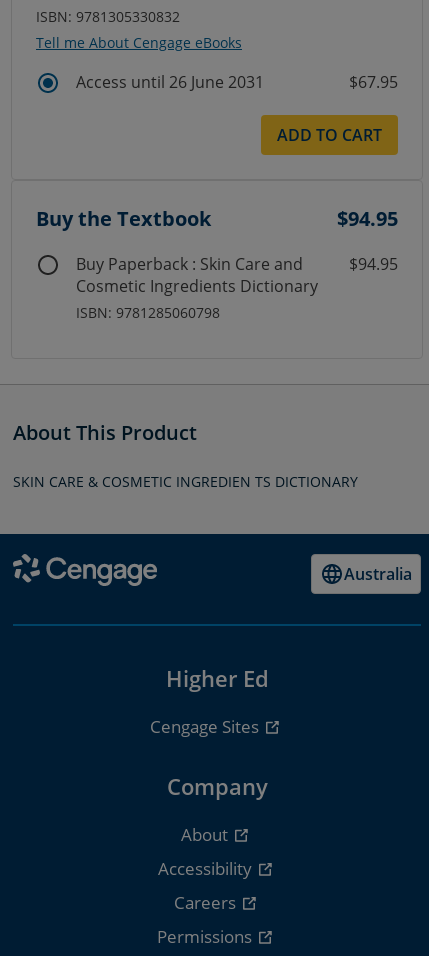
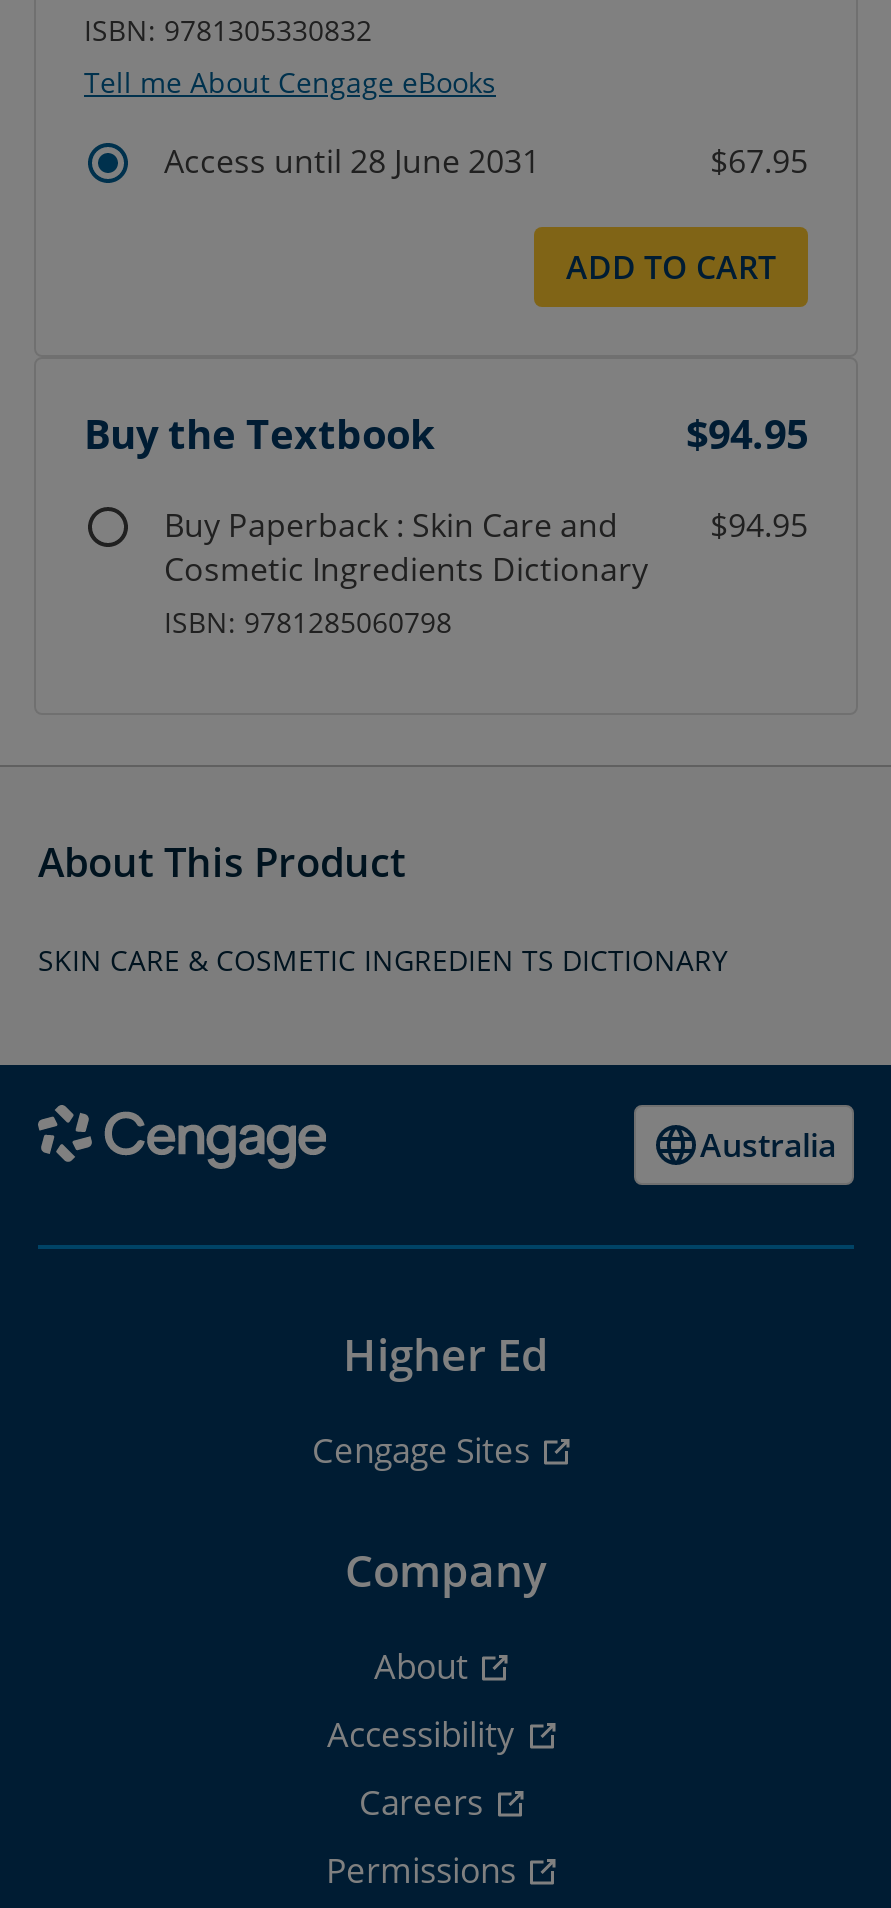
- Access until 26 June 2031
+ Access until 28 June 2031
